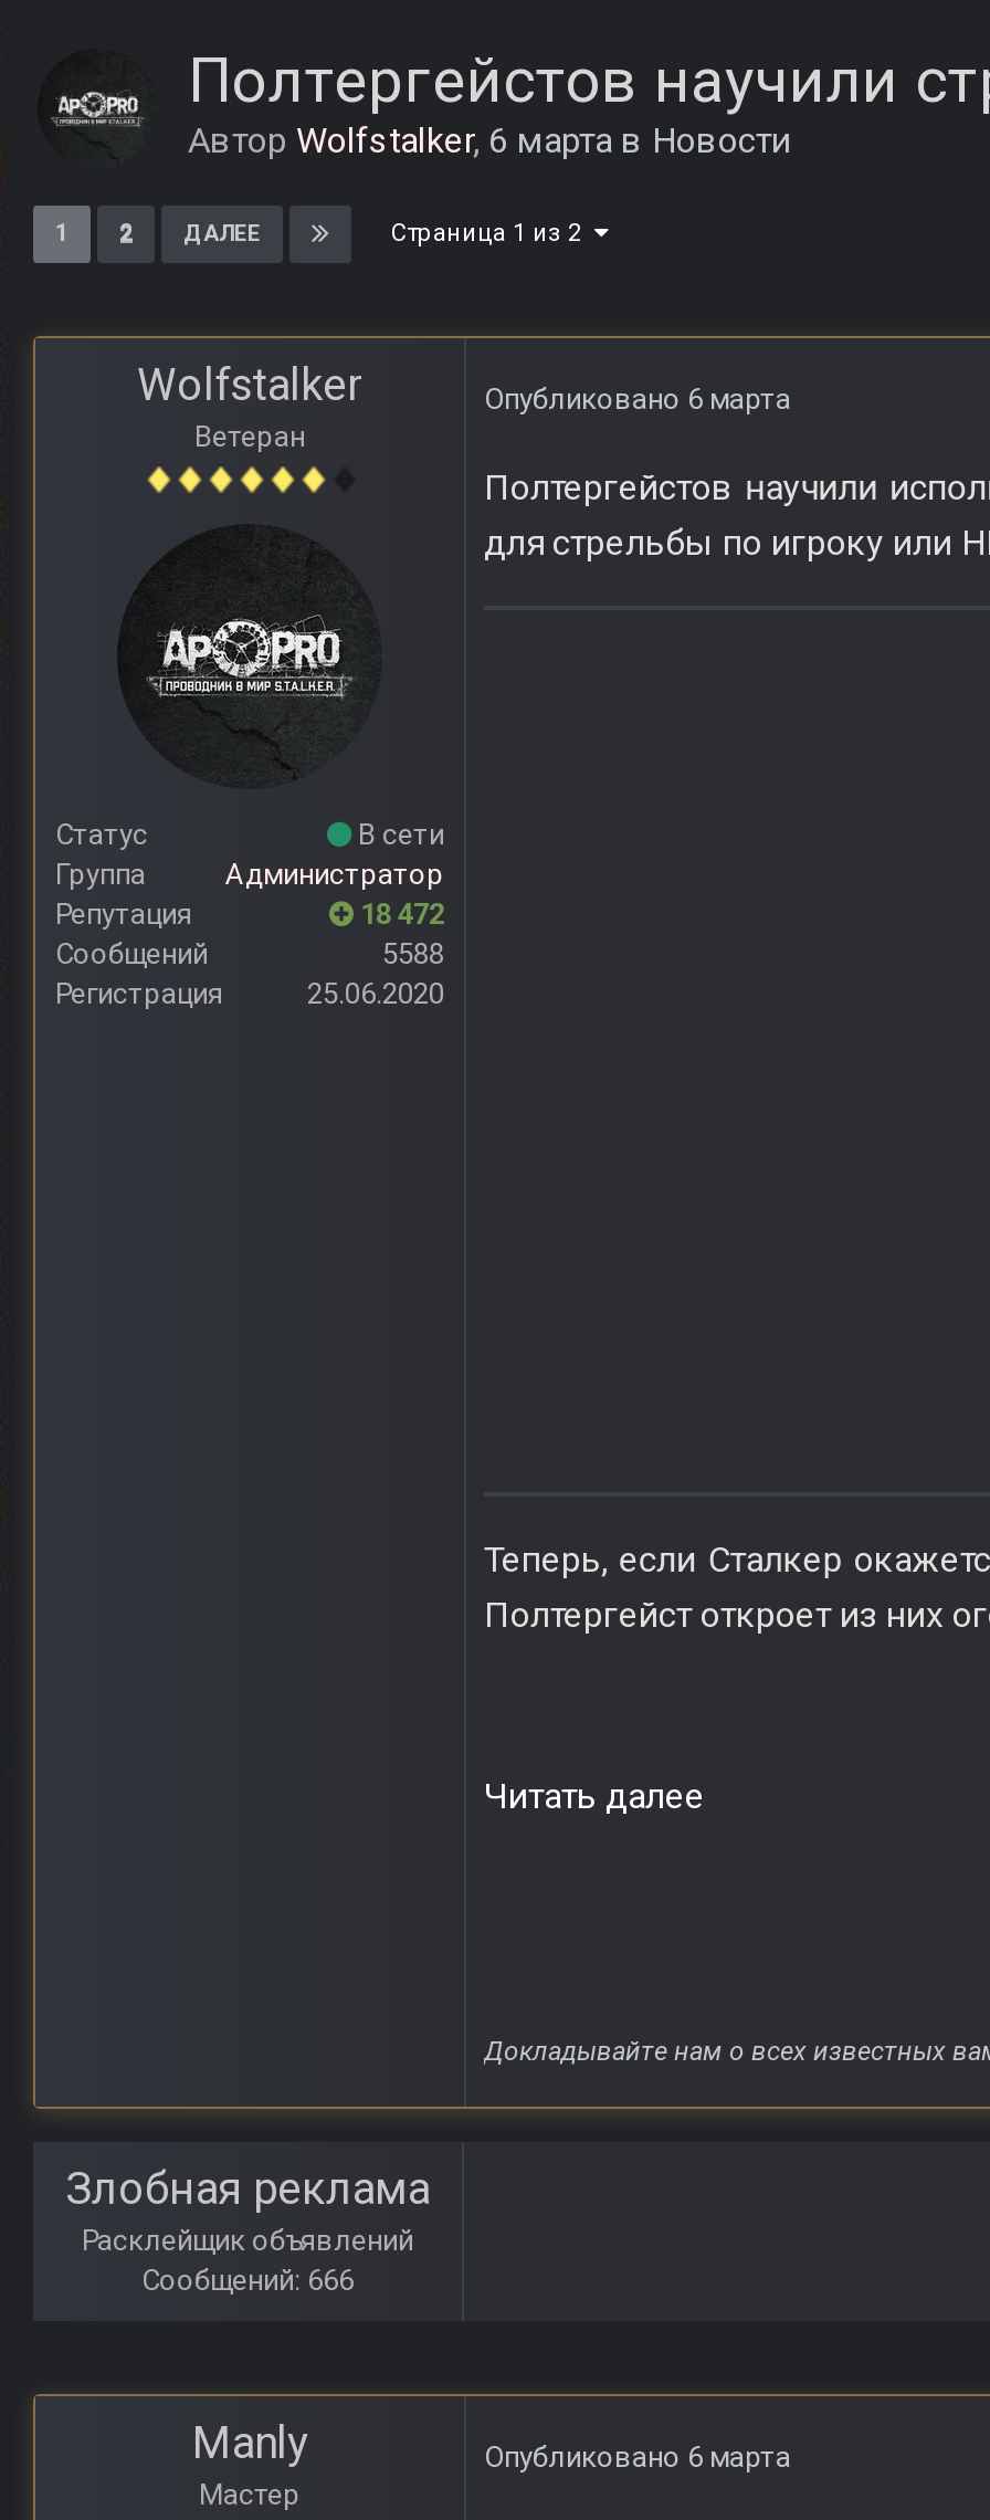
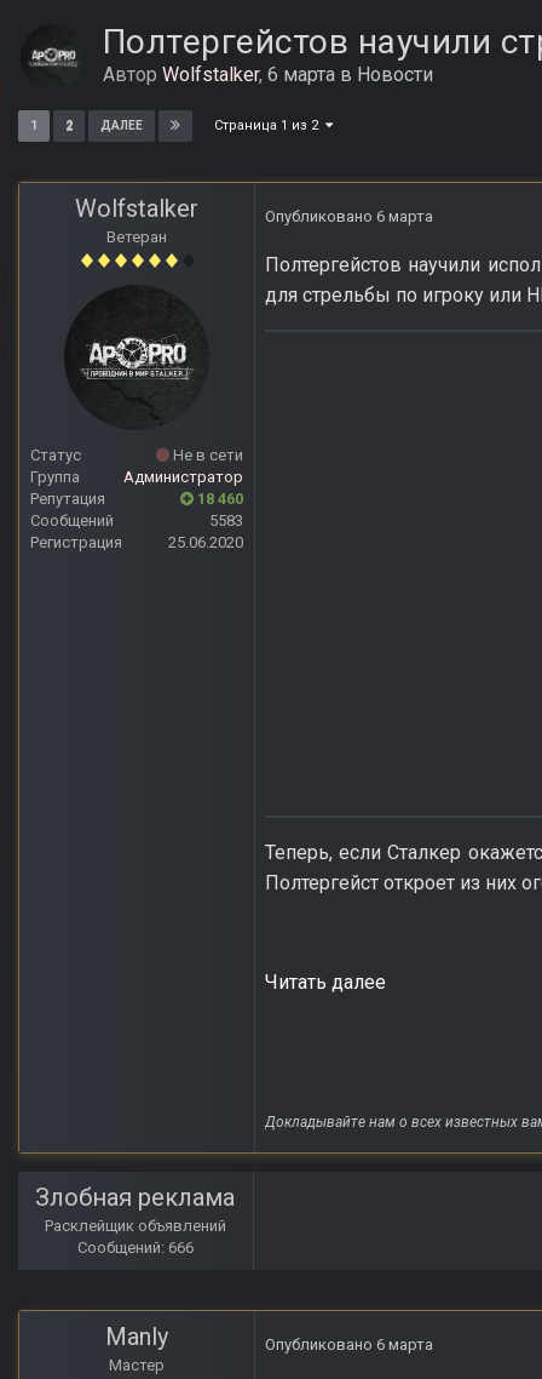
- В сети
+ Не в сети

- 18 472
+ 18 460

- 5588
+ 5583
